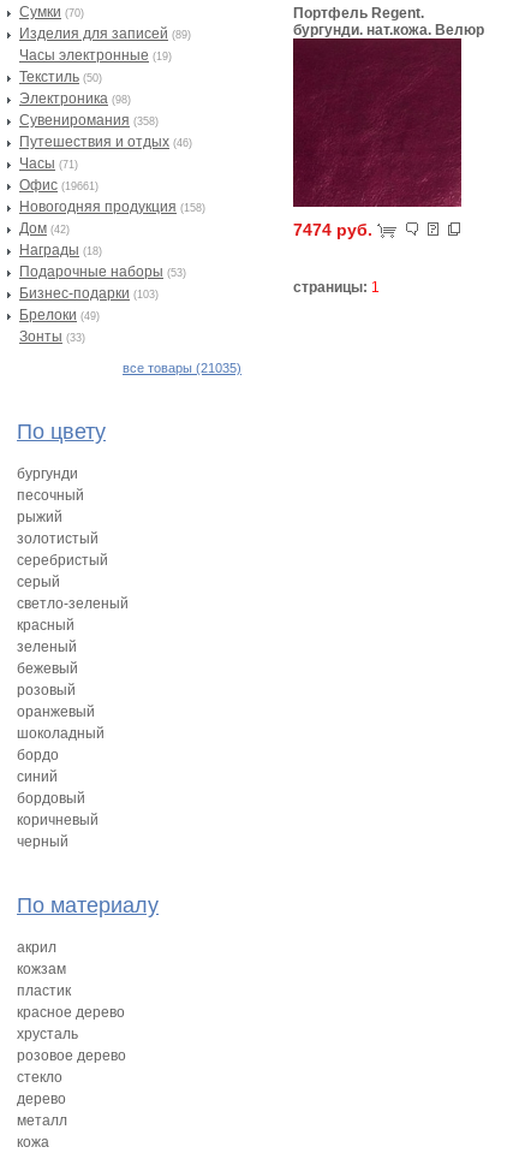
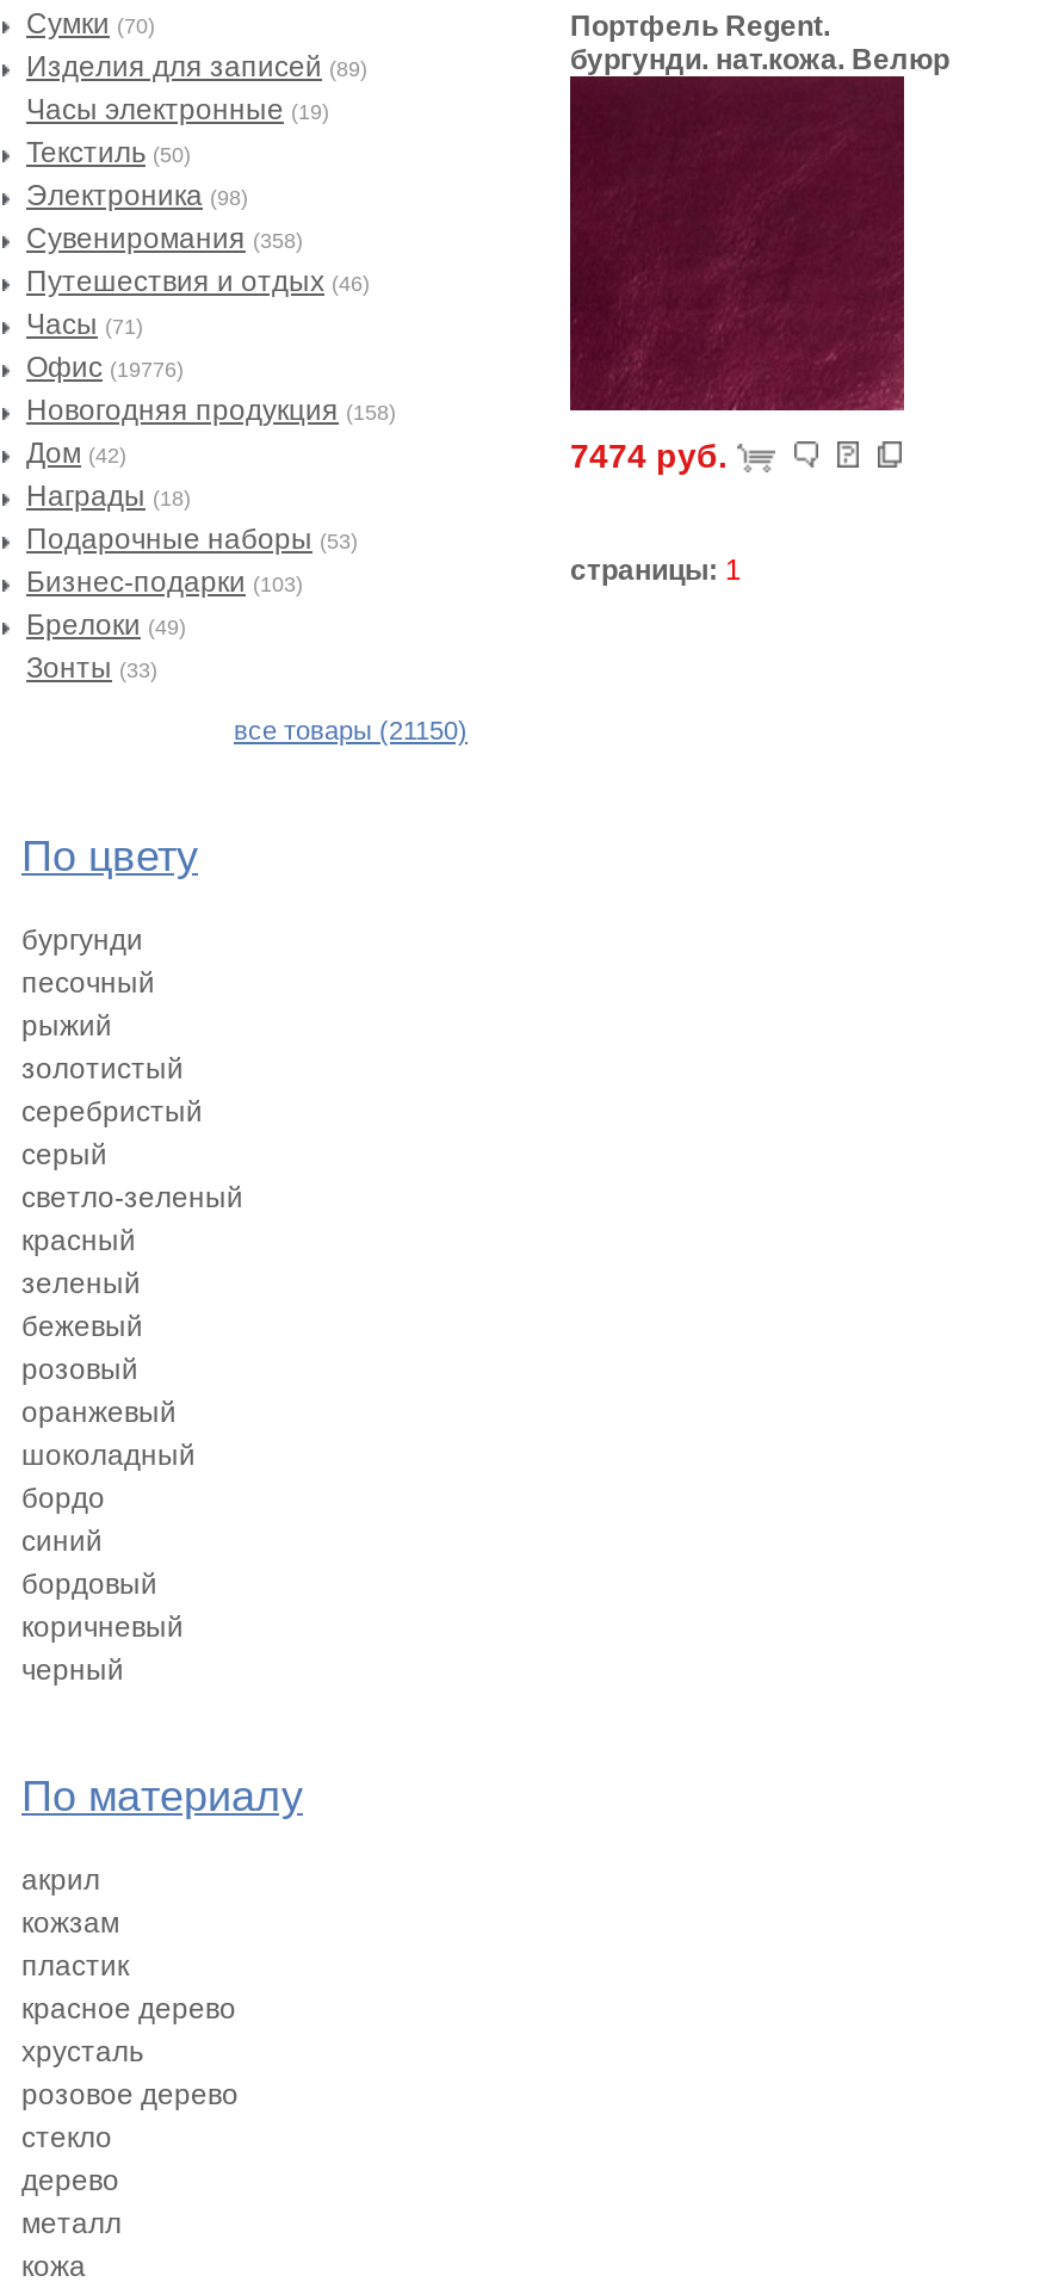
- Офис (19661)
+ Офис (19776)

- все товары (21035)
+ все товары (21150)
